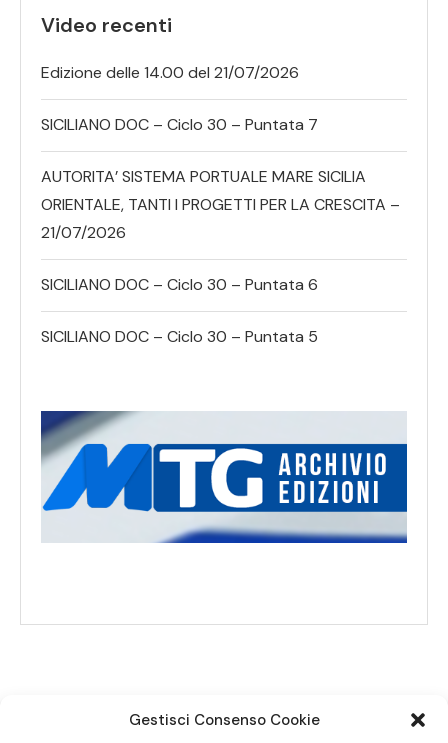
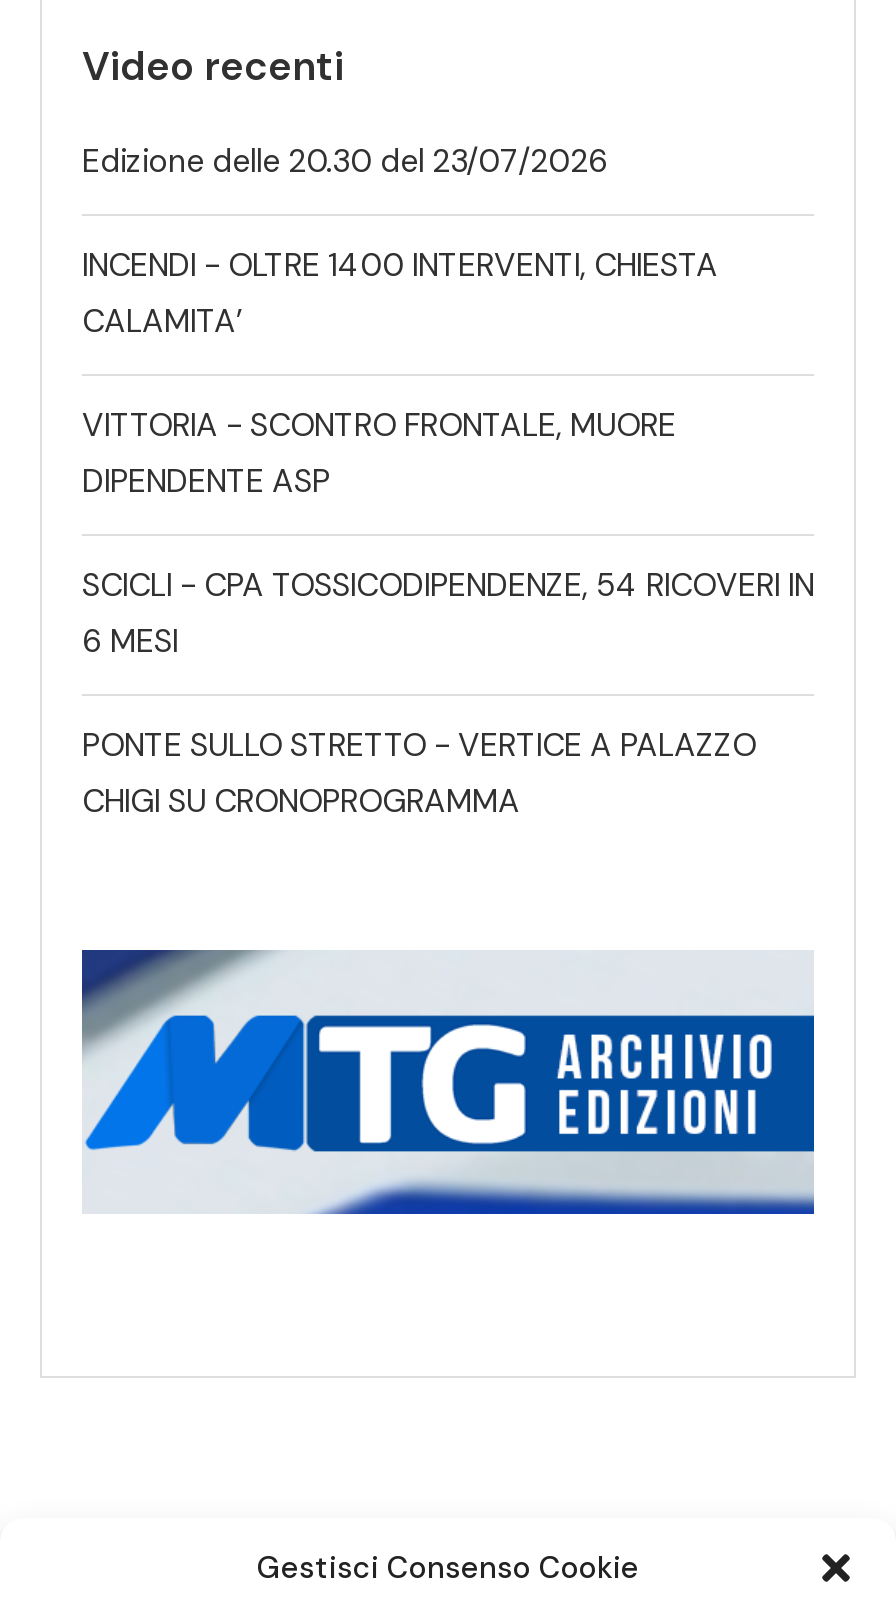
- Edizione delle 14.00 del 21/07/2026
+ Edizione delle 20.30 del 23/07/2026

- SICILIANO DOC – Ciclo 30 – Puntata 7
+ INCENDI - OLTRE 1400 INTERVENTI, CHIESTA
+ CALAMITA’

- AUTORITA’ SISTEMA PORTUALE MARE SICILIA
- ORIENTALE, TANTI I PROGETTI PER LA CRESCITA –
- 21/07/2026
+ VITTORIA - SCONTRO FRONTALE, MUORE
+ DIPENDENTE ASP

- SICILIANO DOC – Ciclo 30 – Puntata 6
+ SCICLI - CPA TOSSICODIPENDENZE, 54 RICOVERI IN
+ 6 MESI

- SICILIANO DOC – Ciclo 30 – Puntata 5
+ PONTE SULLO STRETTO - VERTICE A PALAZZO
+ CHIGI SU CRONOPROGRAMMA
